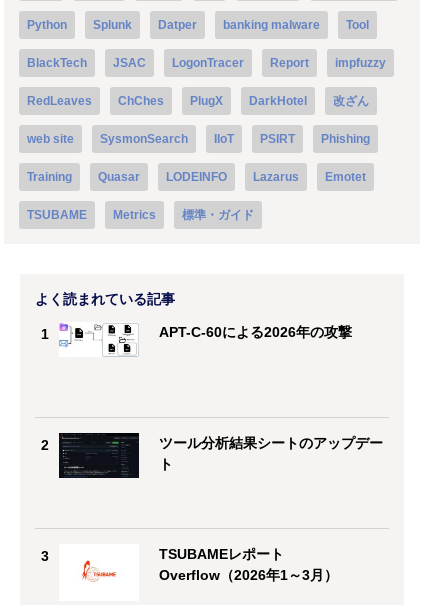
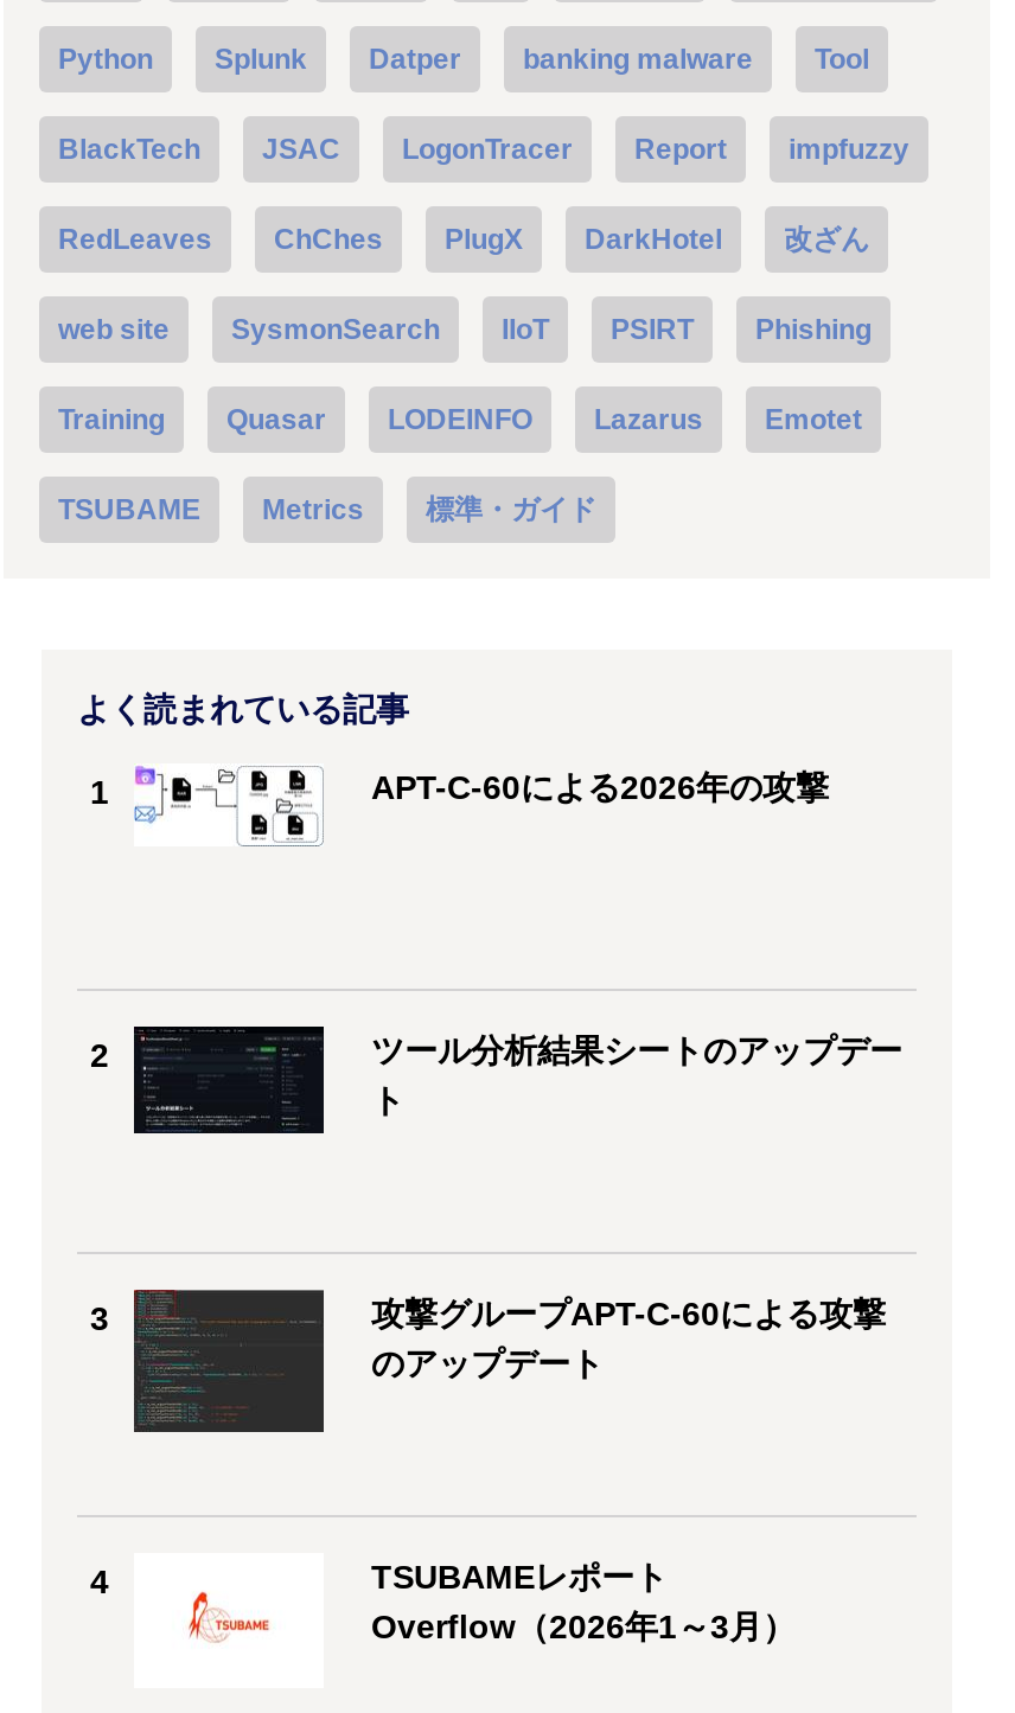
+ [image]
+ 攻撃グループAPT-C-60による攻撃
+ のアップデート

+ 4
